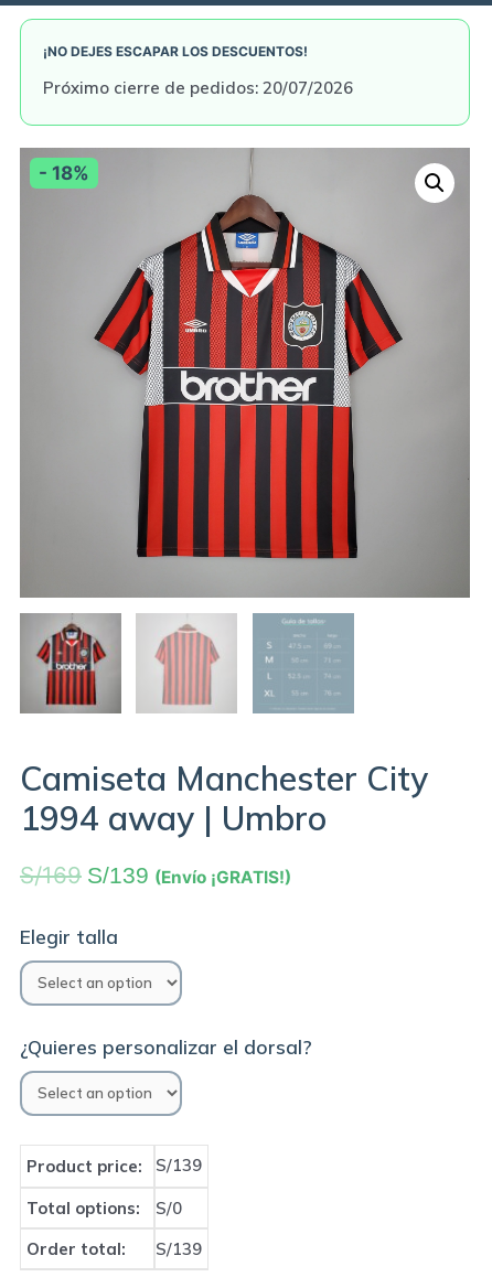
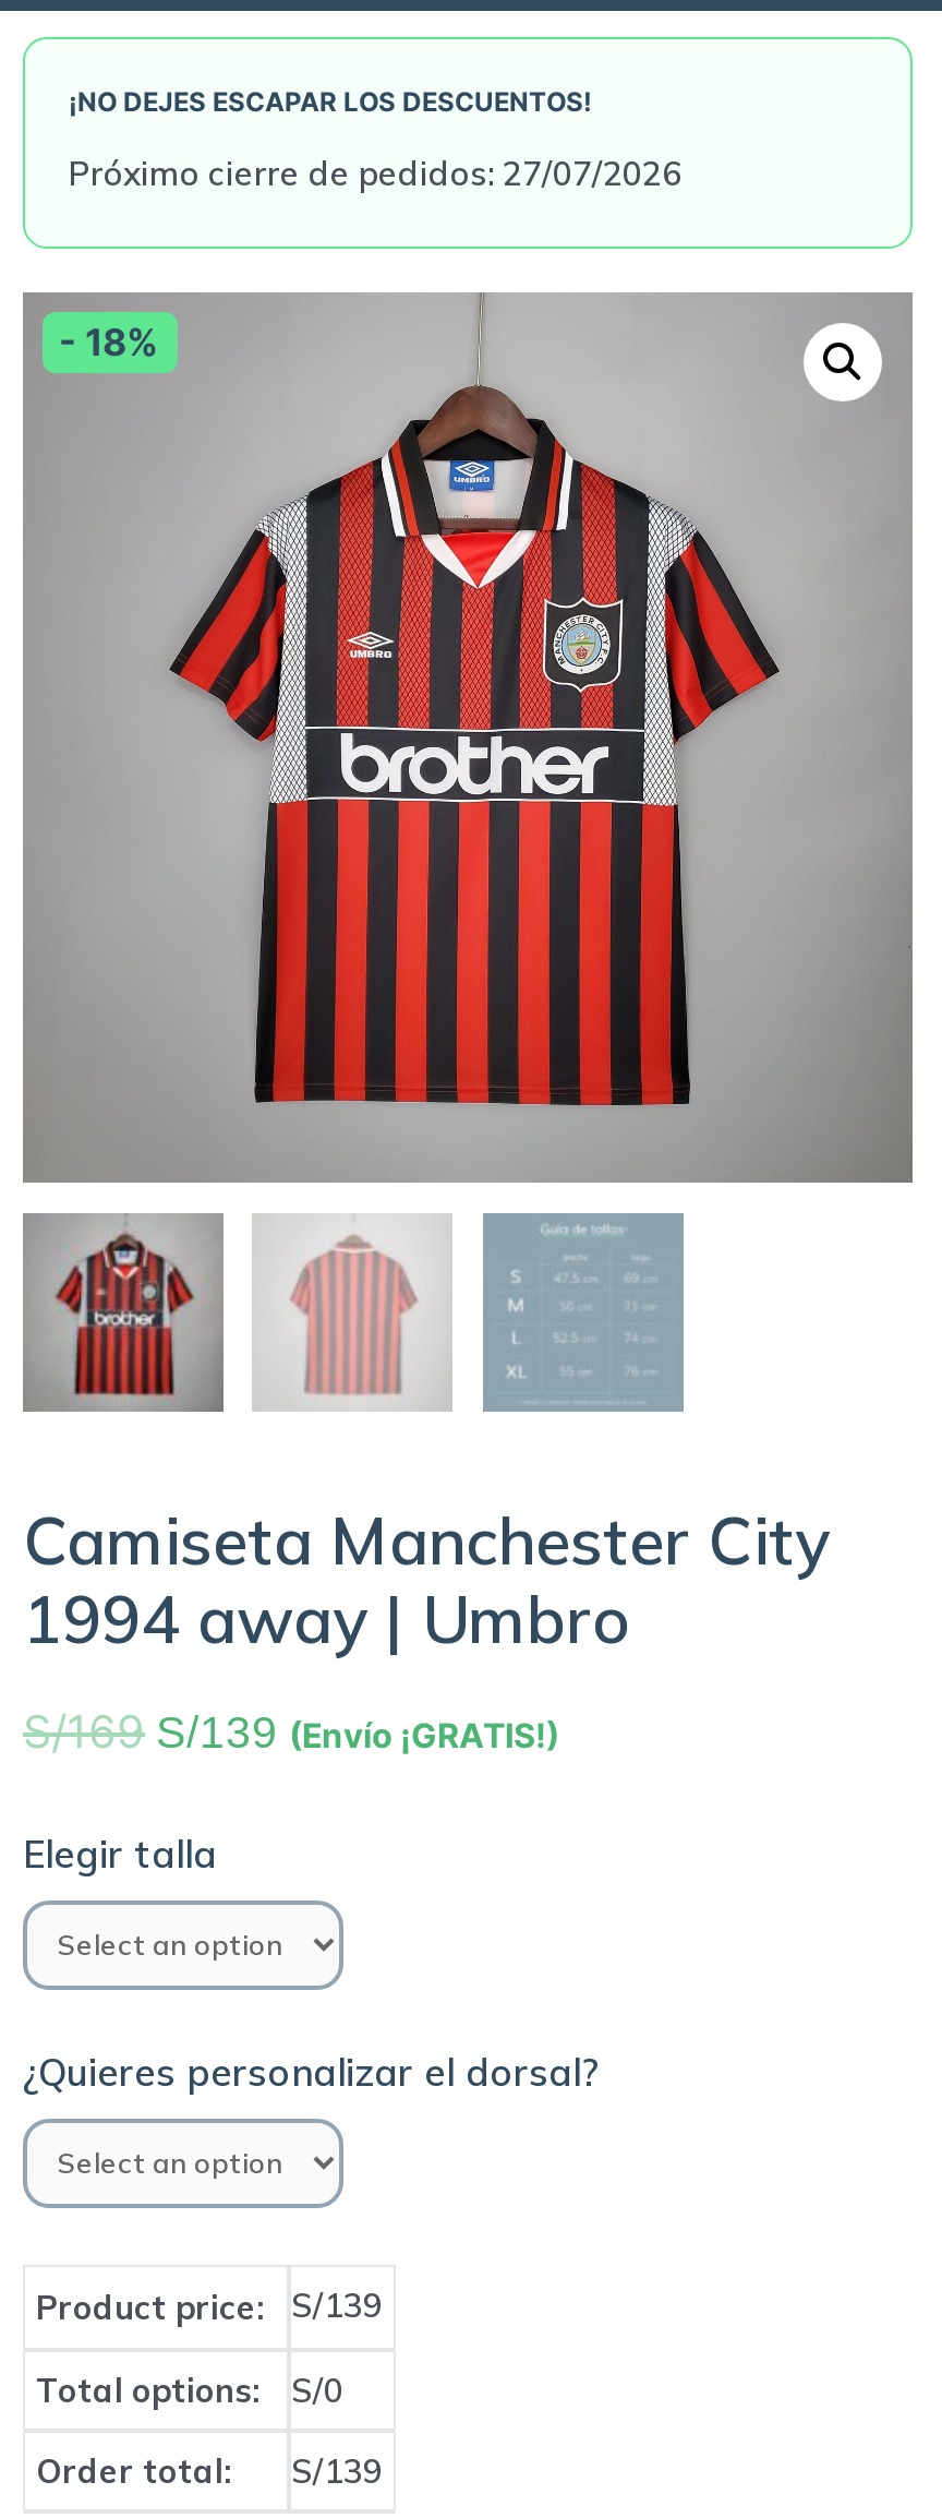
- Próximo cierre de pedidos: 20/07/2026
+ Próximo cierre de pedidos: 27/07/2026
